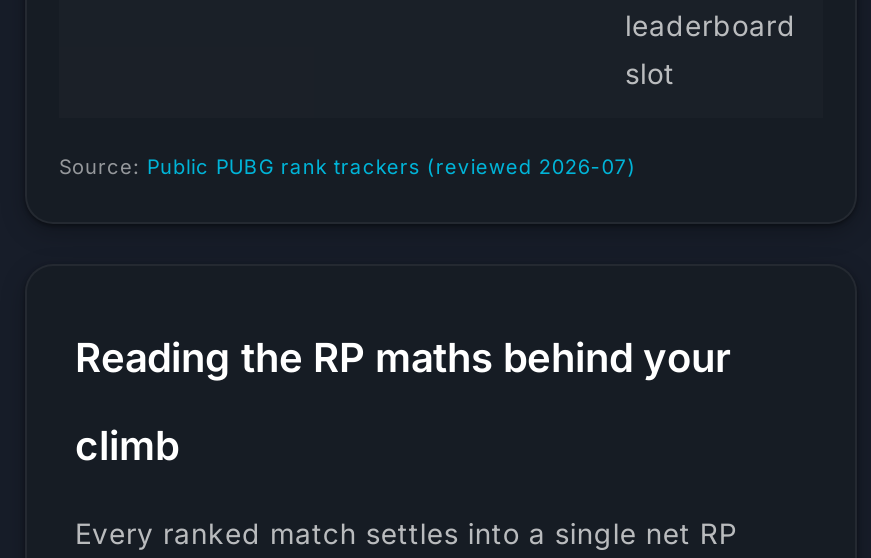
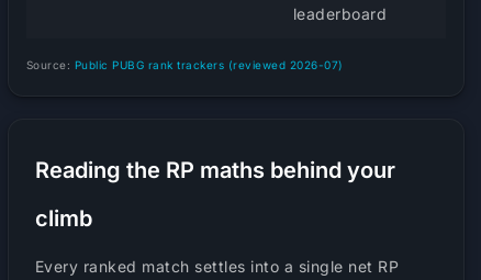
- slot
